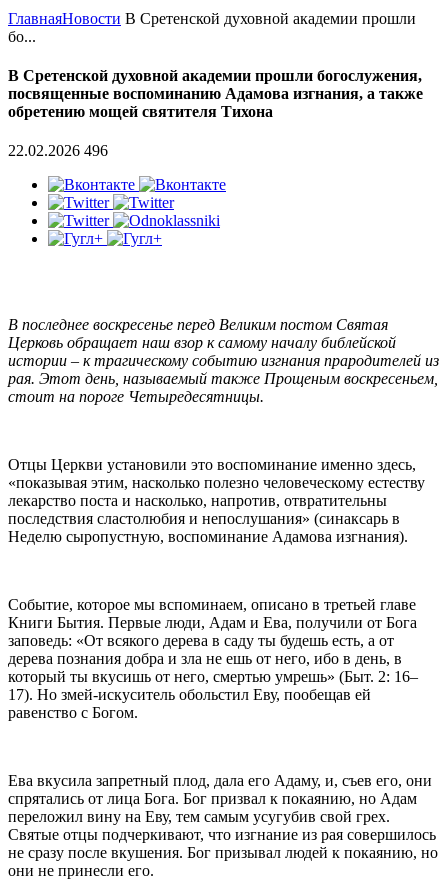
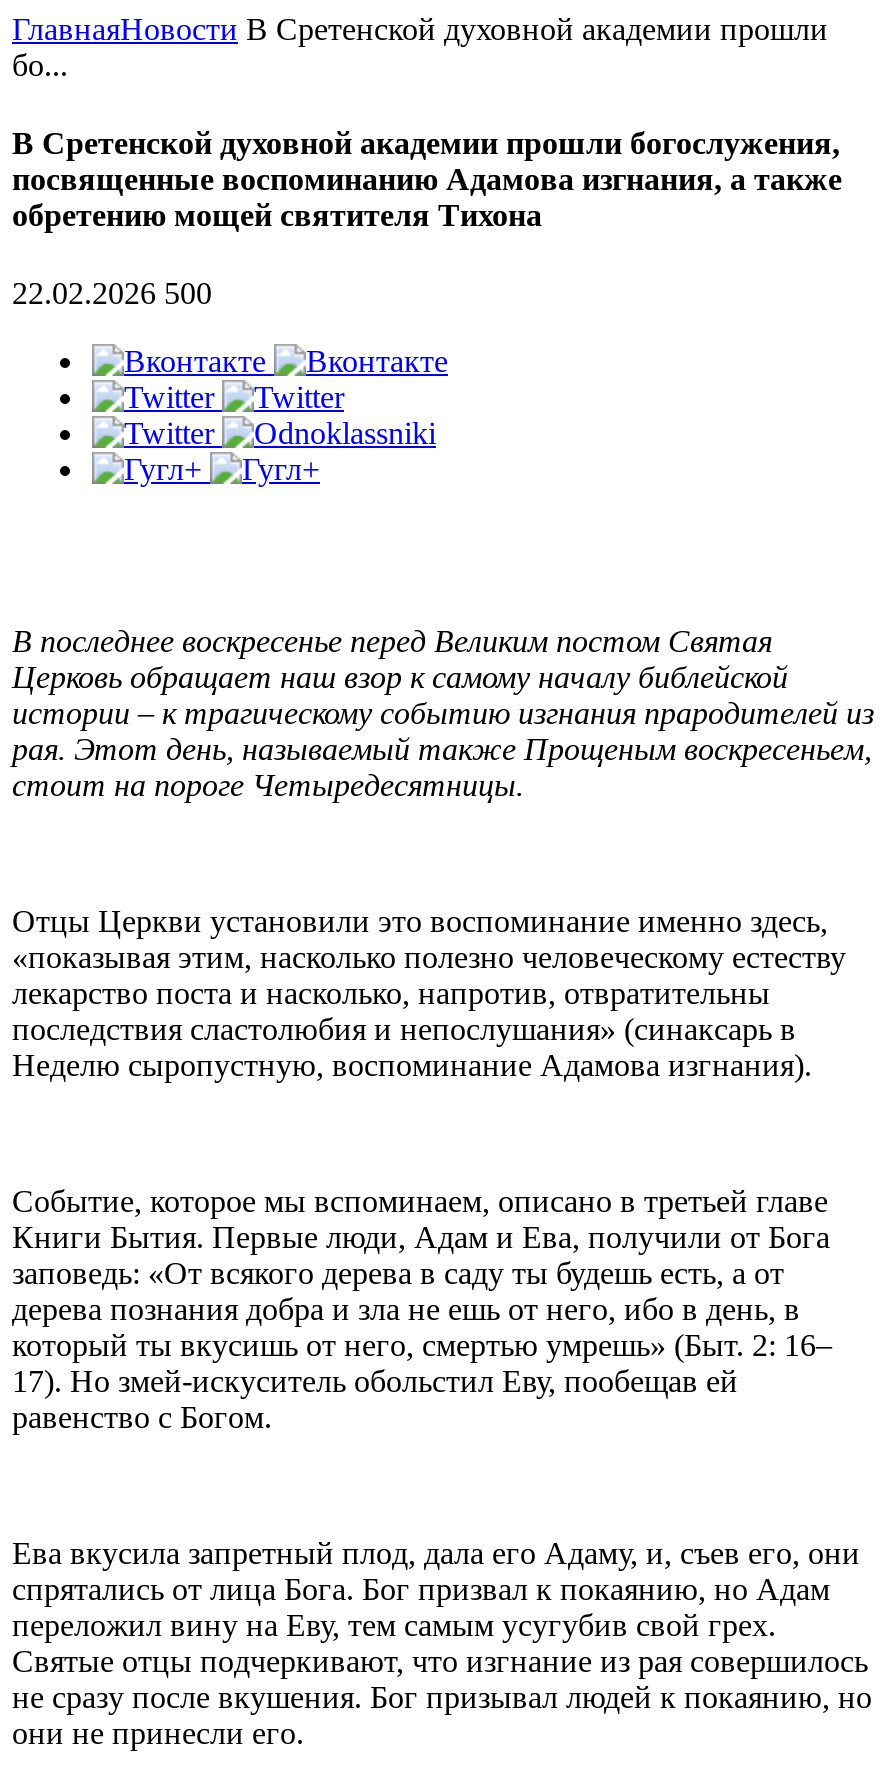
- 22.02.2026 496
+ 22.02.2026 500
